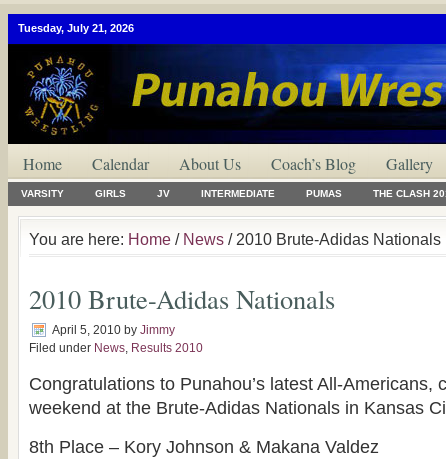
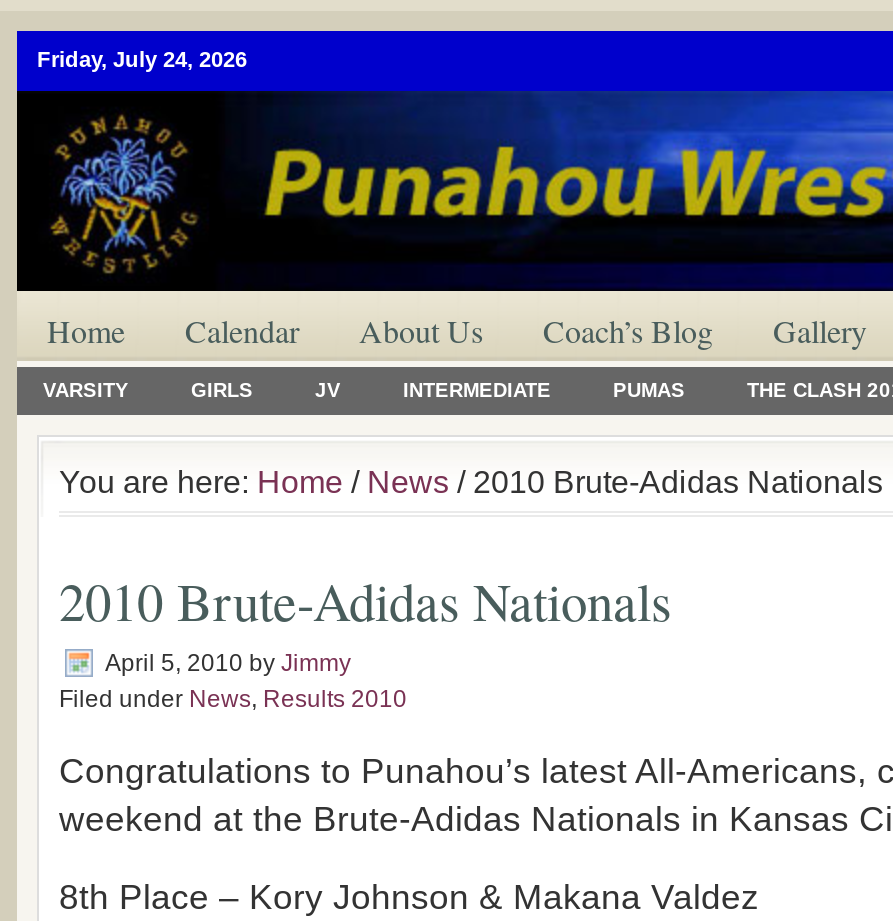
- Tuesday, July 21, 2026
+ Friday, July 24, 2026
